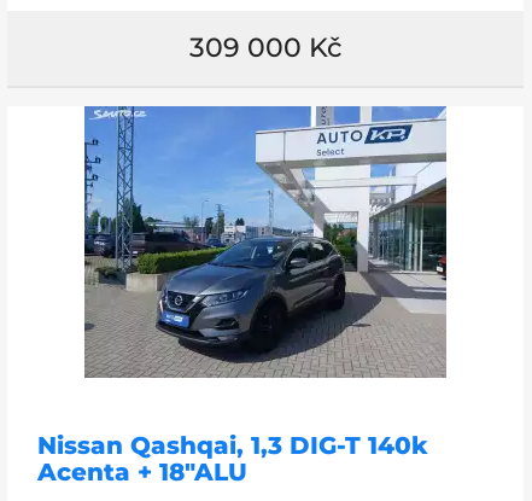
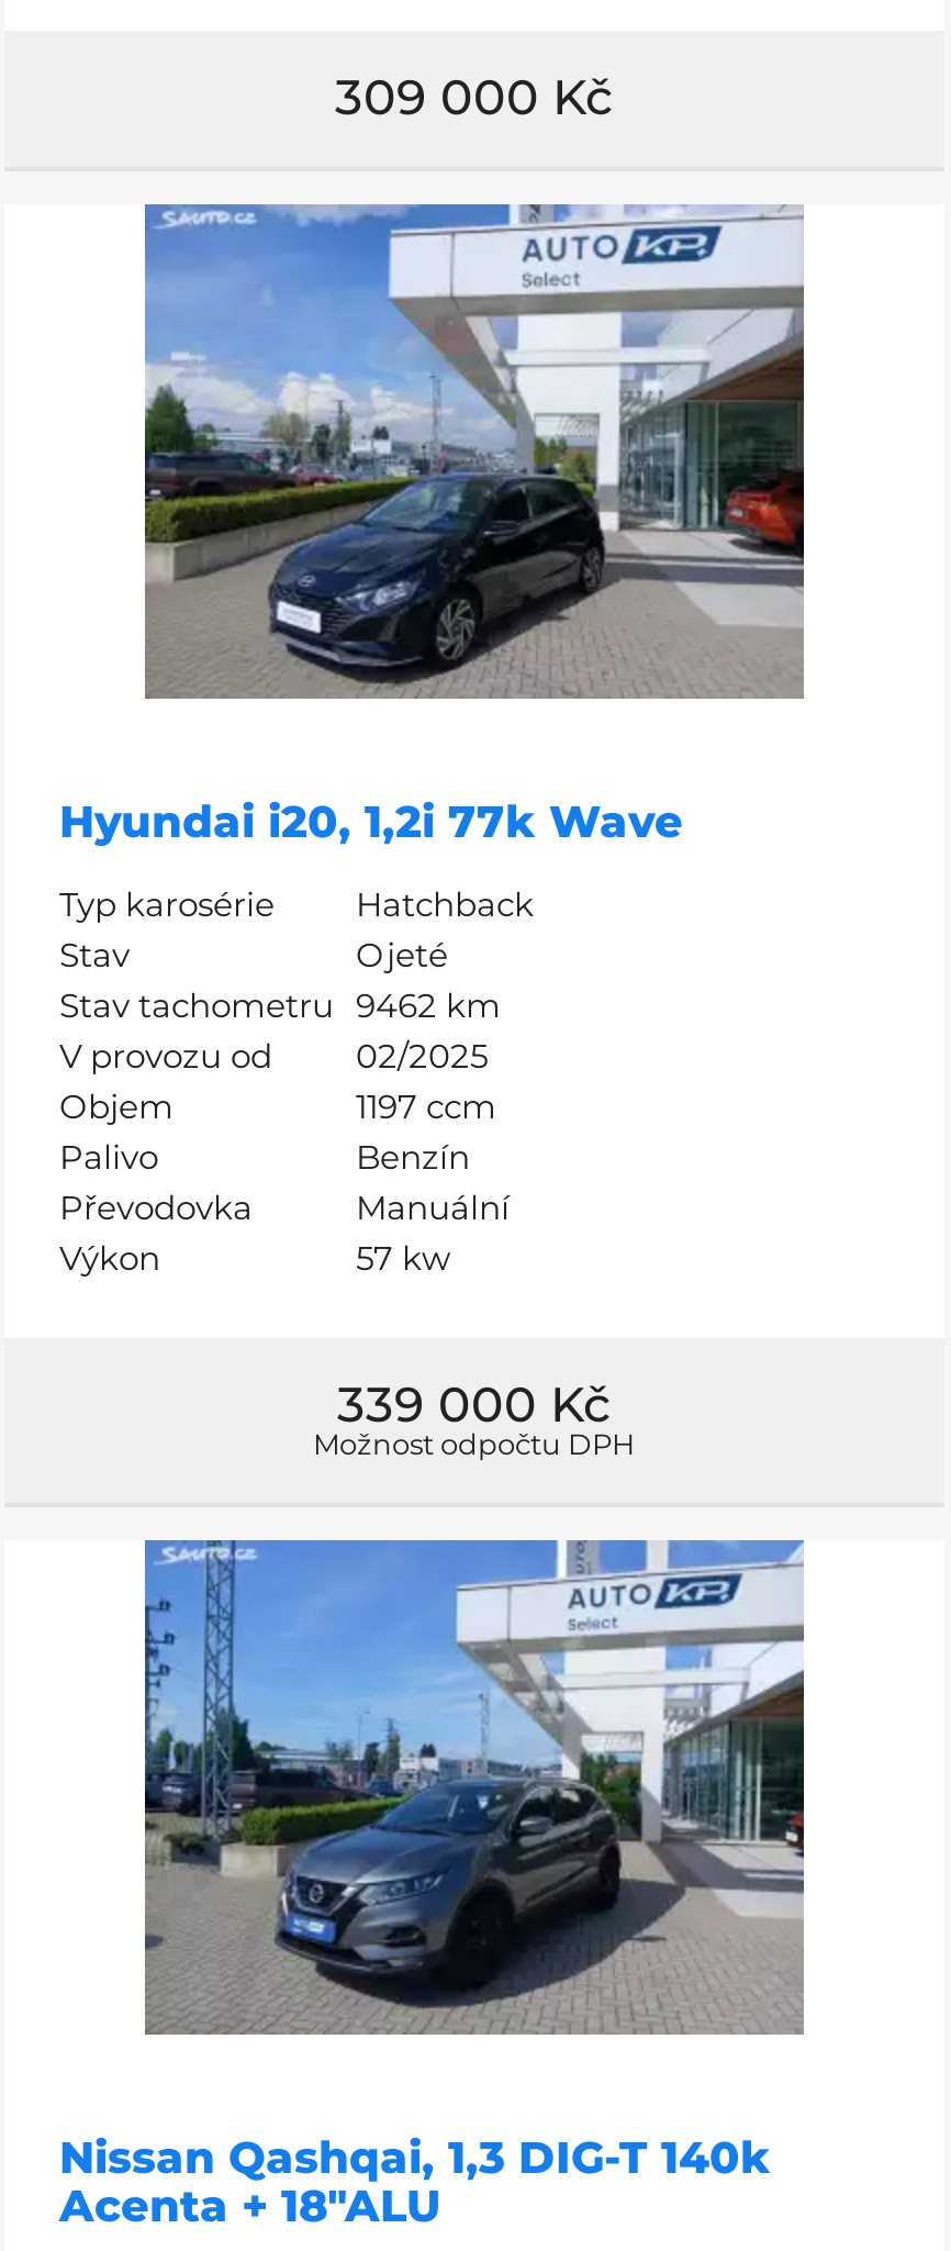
+ Hyundai i20, 1,2i 77k Wave
+ Typ karosérie
+ Hatchback
+ Stav
+ Ojeté
+ Stav tachometru 9462 km
+ V provozu od
+ 02/2025
+ Objem
+ 1197 ccm
+ Palivo
+ Benzín
+ Převodovka
+ Manuální
+ Výkon
+ 57 kw
+ 339 000 Kč
+ Možnost odpočtu DPH

+ [image]
